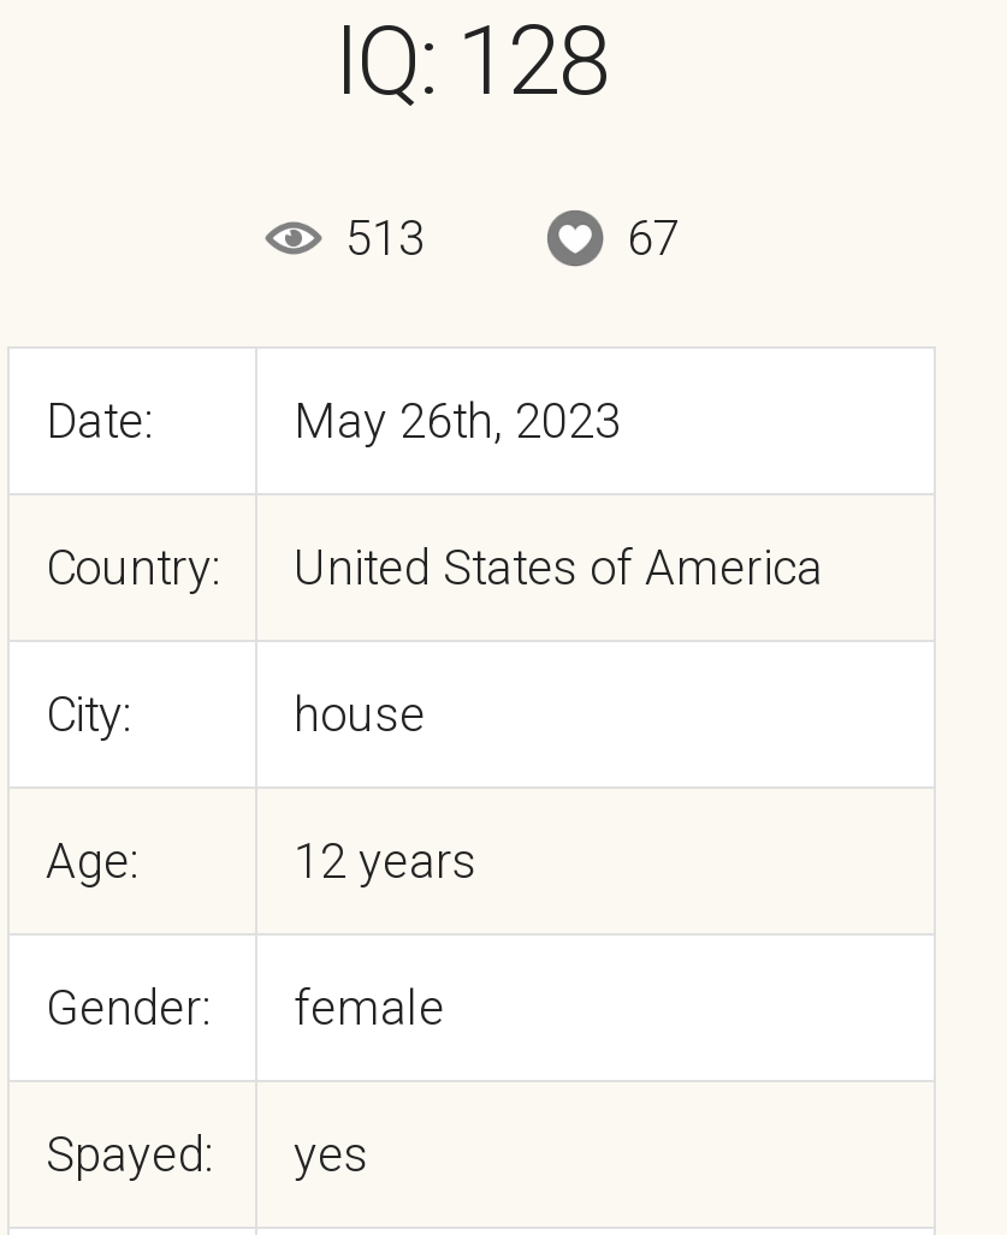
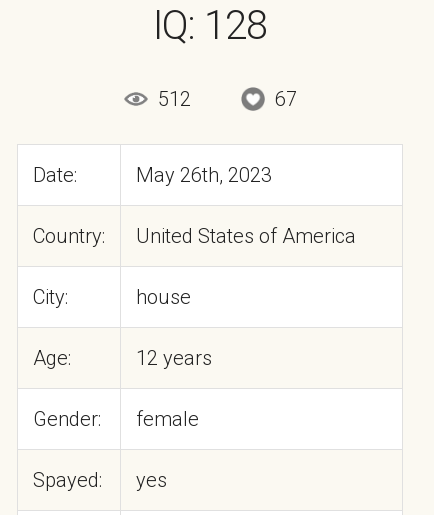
- 513
+ 512
